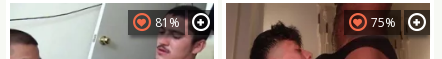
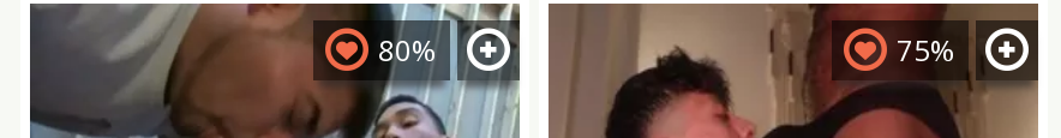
- 81%
+ 80%
